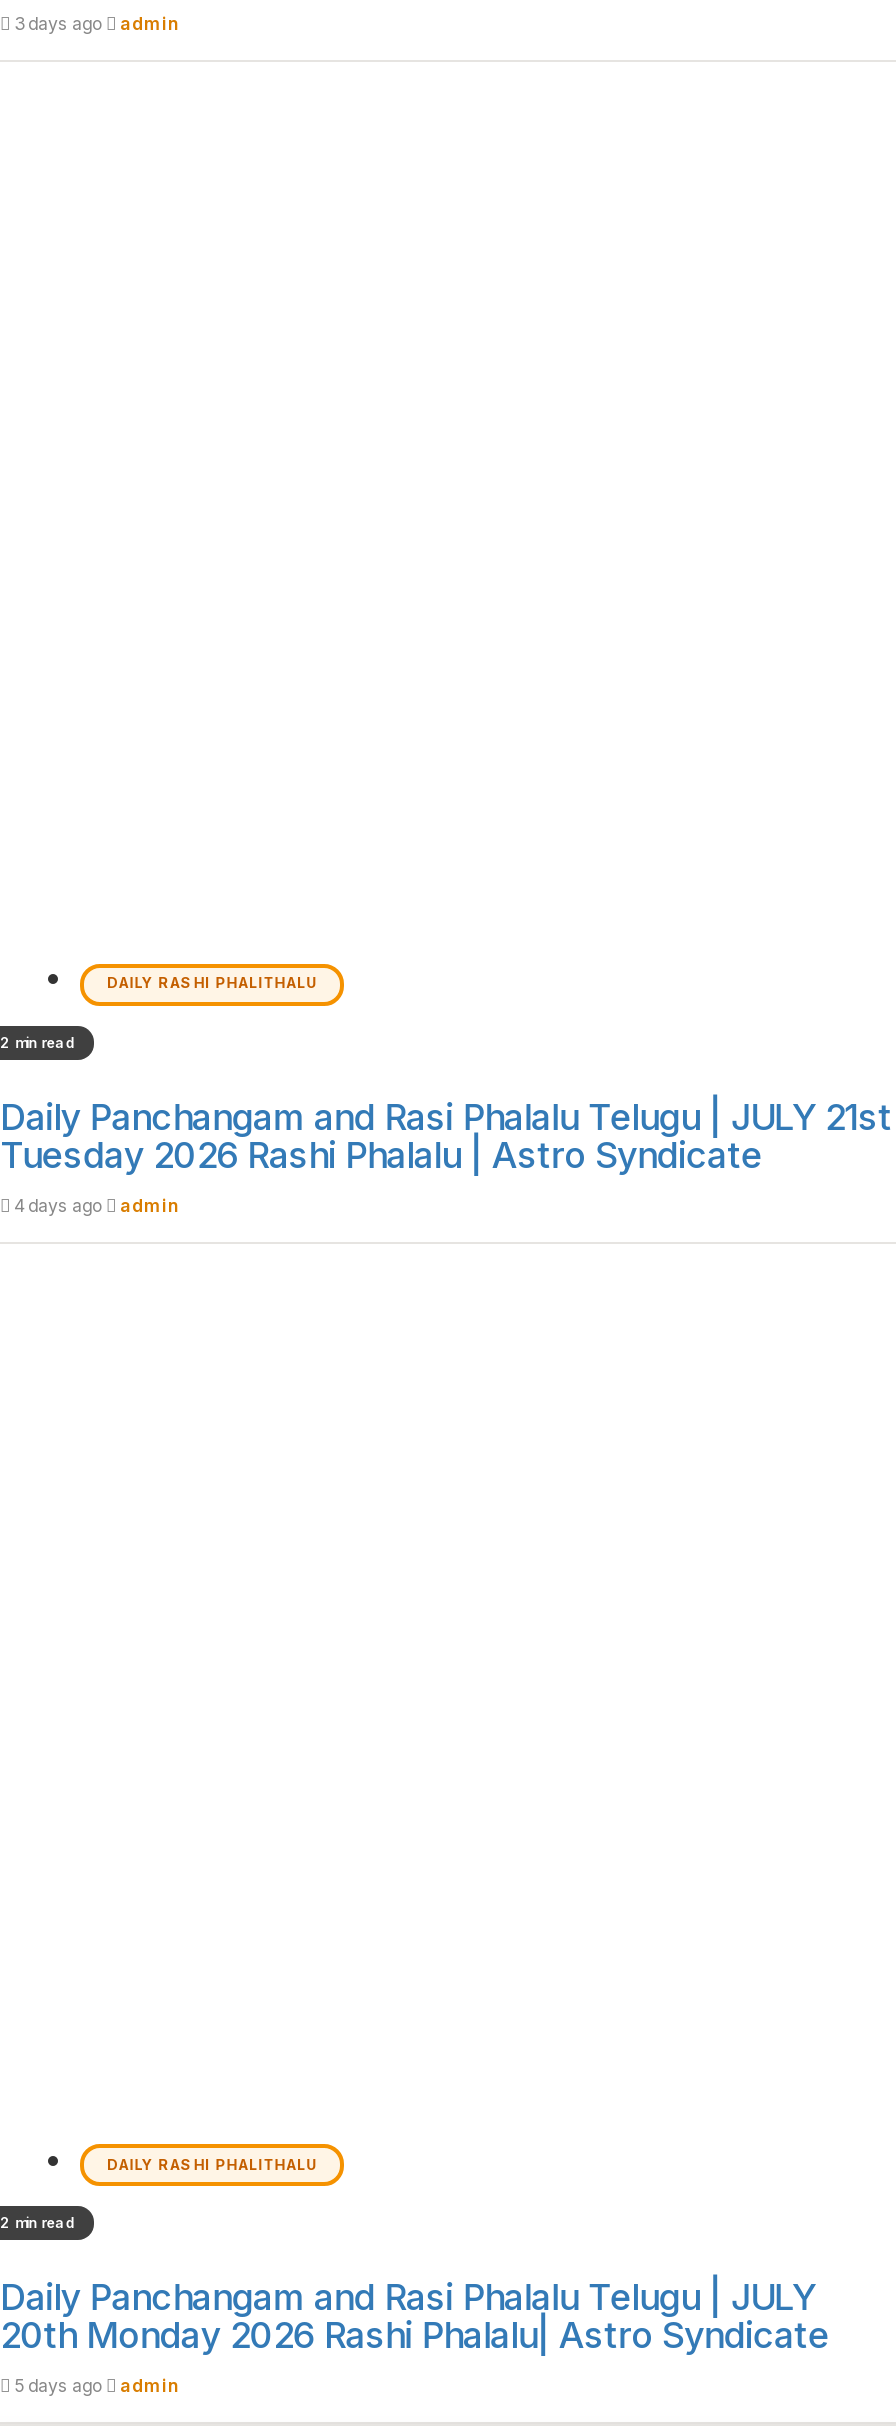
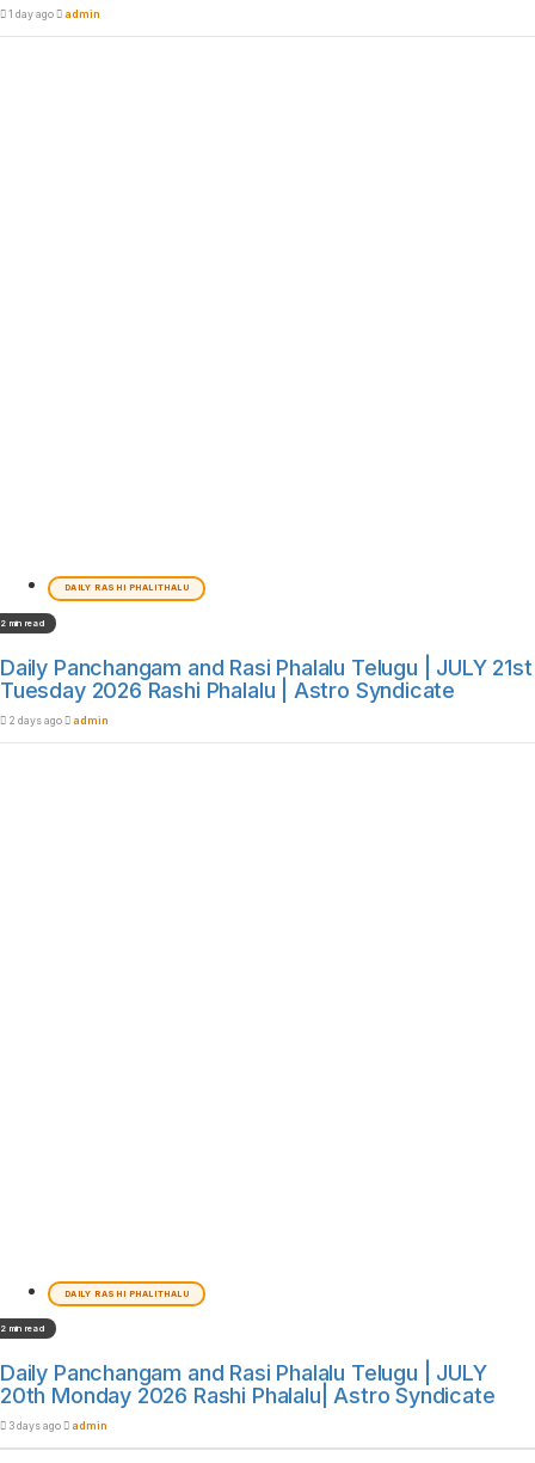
- 3 days ago admin
+ 1 day ago admin

- 4 days ago admin
+ 2 days ago admin

- 5 days ago admin
+ 3 days ago admin
